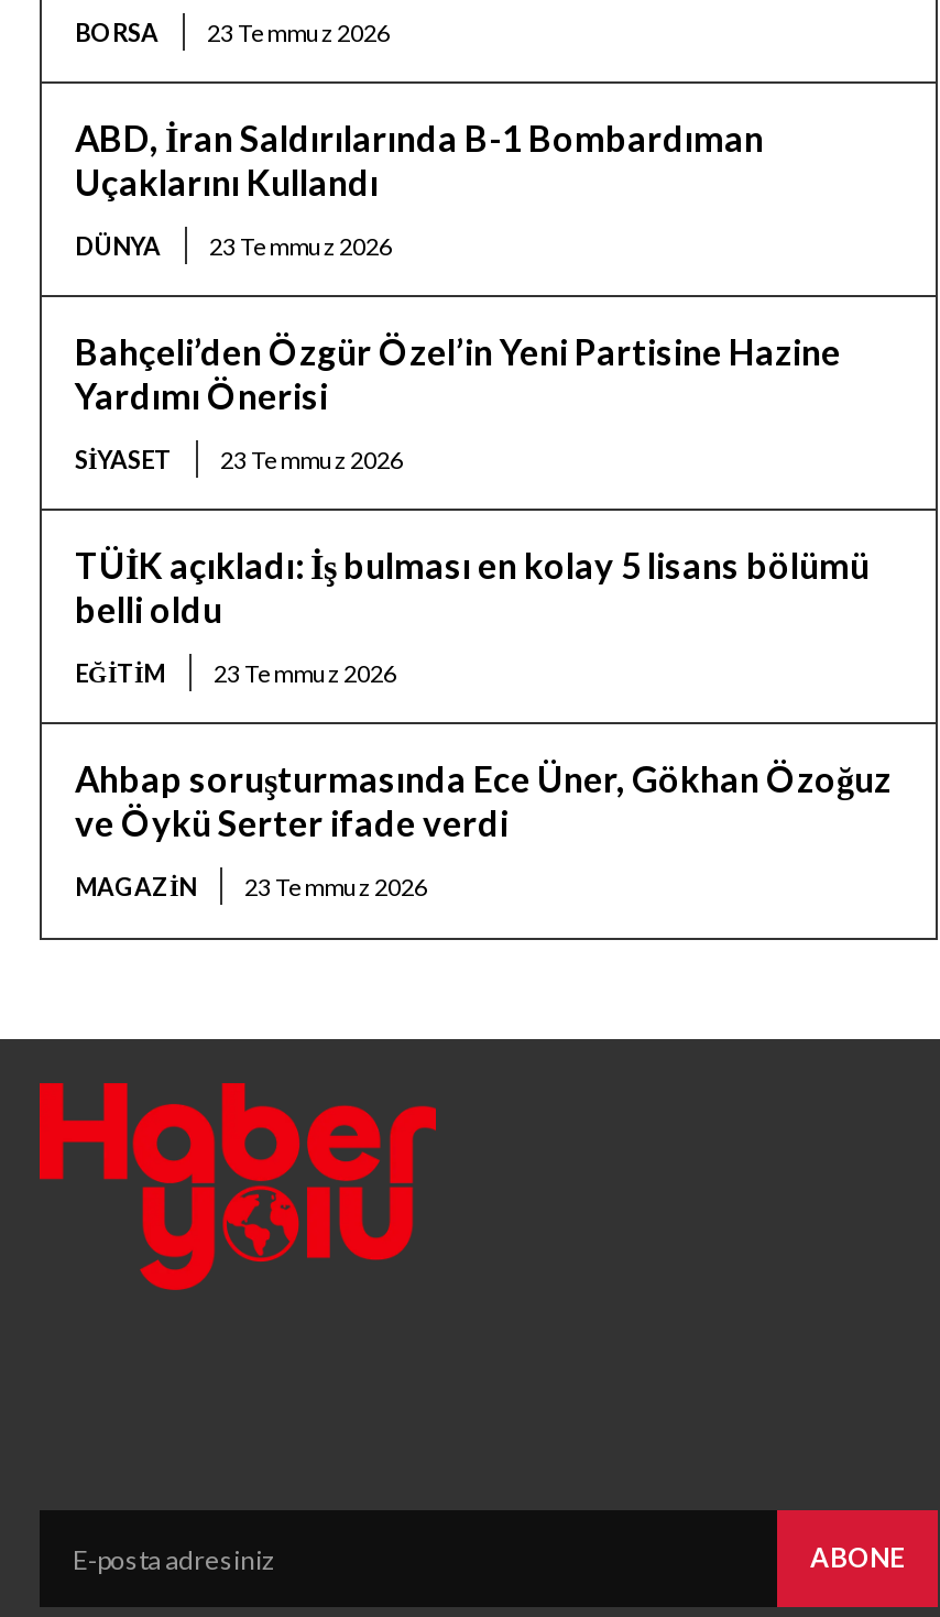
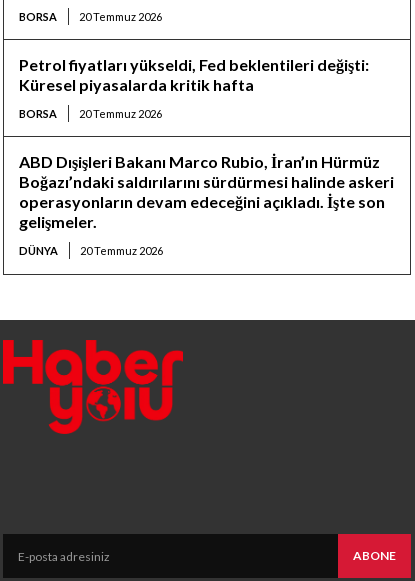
- 23 Temmuz 2026
- ABD, İran Saldırılarında B-1 Bombardıman
- Uçaklarını Kullandı
+ 20 Temmuz 2026
+ Petrol fiyatları yükseldi, Fed beklentileri değişti:
+ Küresel piyasalarda kritik hafta
+ BORSA
+ 20 Temmuz 2026
+ ABD Dışişleri Bakanı Marco Rubio, İran’ın Hürmüz
+ Boğazı’ndaki saldırılarını sürdürmesi halinde askeri
+ operasyonların devam edeceğini açıkladı. İşte son
+ gelişmeler.

- 23 Temmuz 2026
- Bahçeli’den Özgür Özel’in Yeni Partisine Hazine
- Yardımı Önerisi
- SIYASET
- 23 Temmuz 2026
- TÜİK açıkladı: İş bulması en kolay 5 lisans bölümü
- belli oldu
- EĞITIM
- 23 Temmuz 2026
- Ahbap soruşturmasında Ece Üner, Gökhan Özoğuz
- ve Öykü Serter ifade verdi
- MAGAZIN
- 23 Temmuz 2026
+ 20 Temmuz 2026

moved down: DÜNYA
